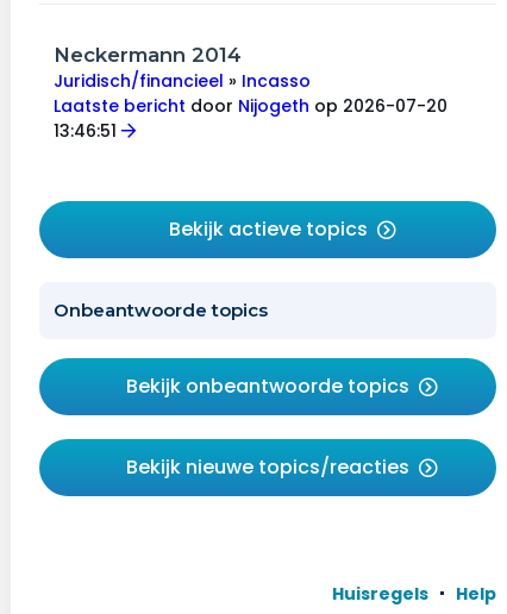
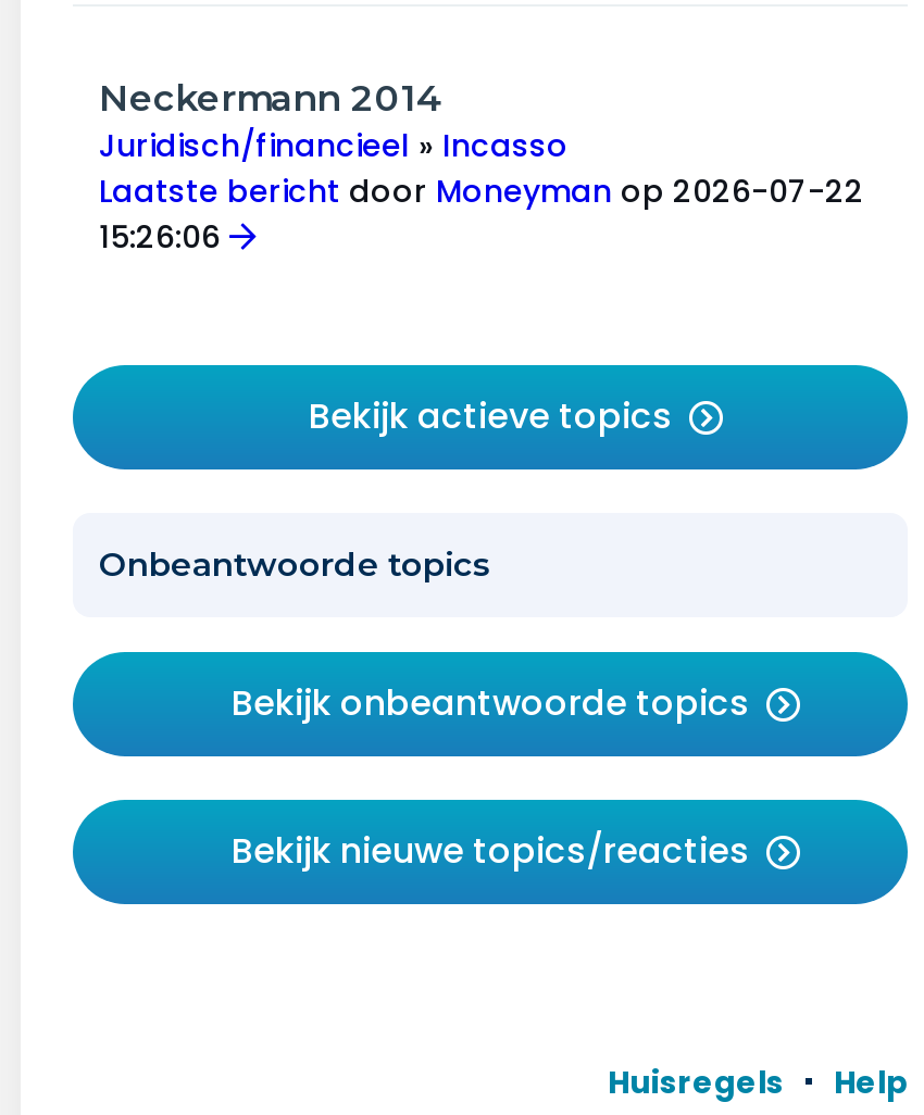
- Laatste bericht door Nijogeth op 2026-07-20
+ Laatste bericht door Moneyman op 2026-07-22

- 13:46:51
+ 15:26:06
